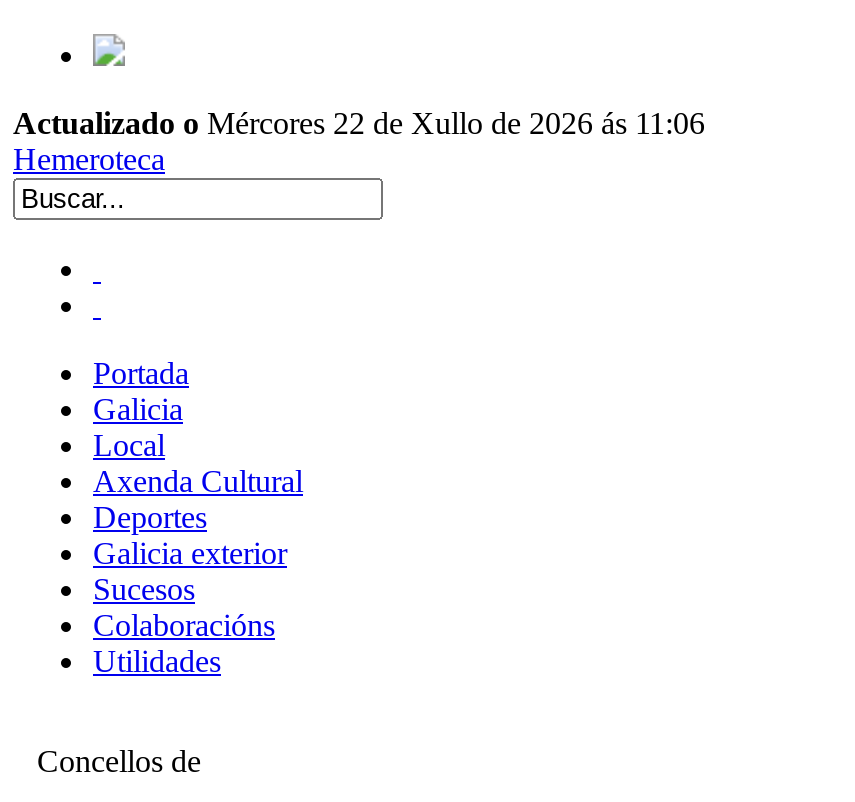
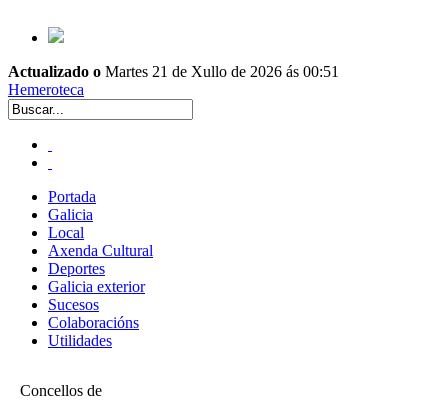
- Actualizado o Mércores 22 de Xullo de 2026 ás 11:06
+ Actualizado o Martes 21 de Xullo de 2026 ás 00:51
